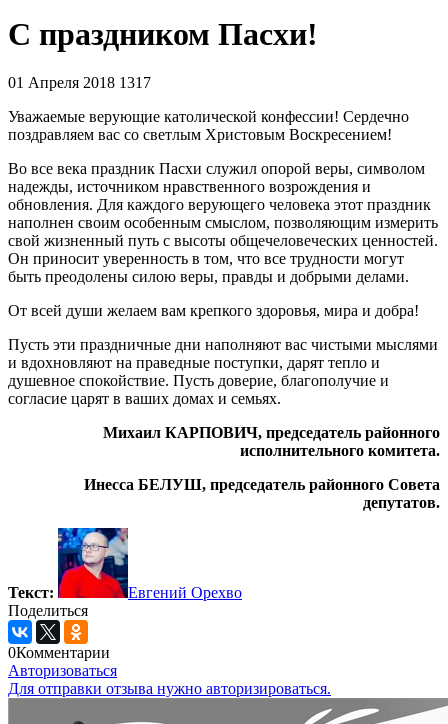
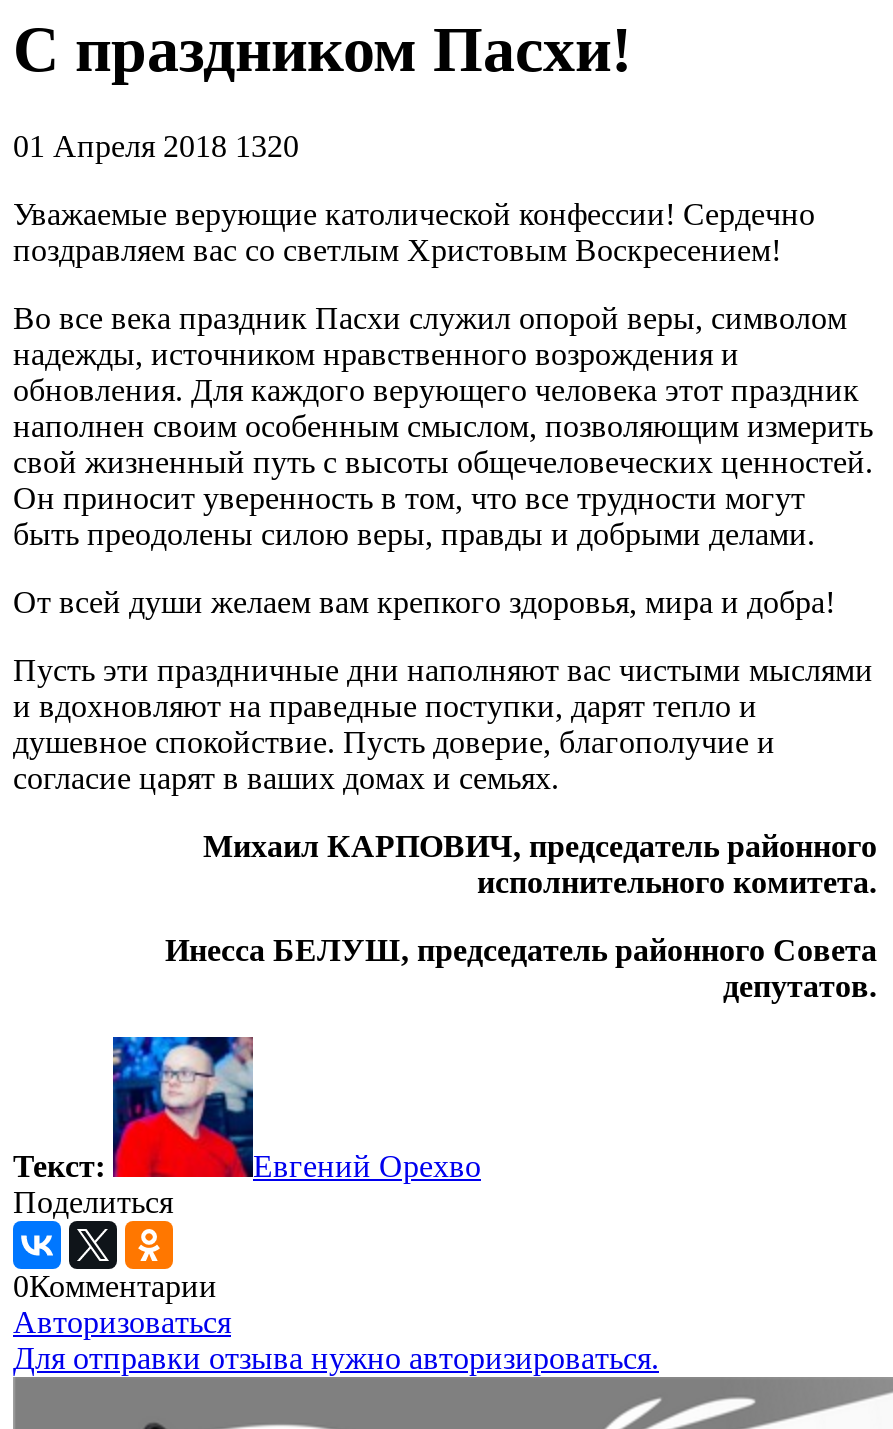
- 01 Апреля 2018 1317
+ 01 Апреля 2018 1320
